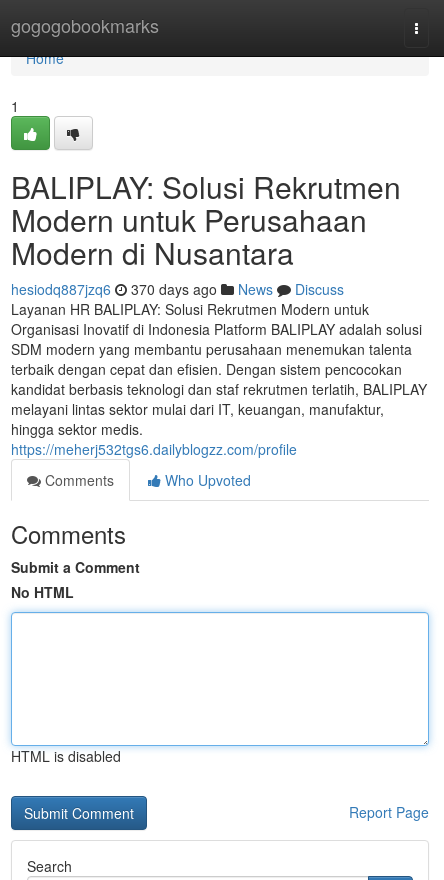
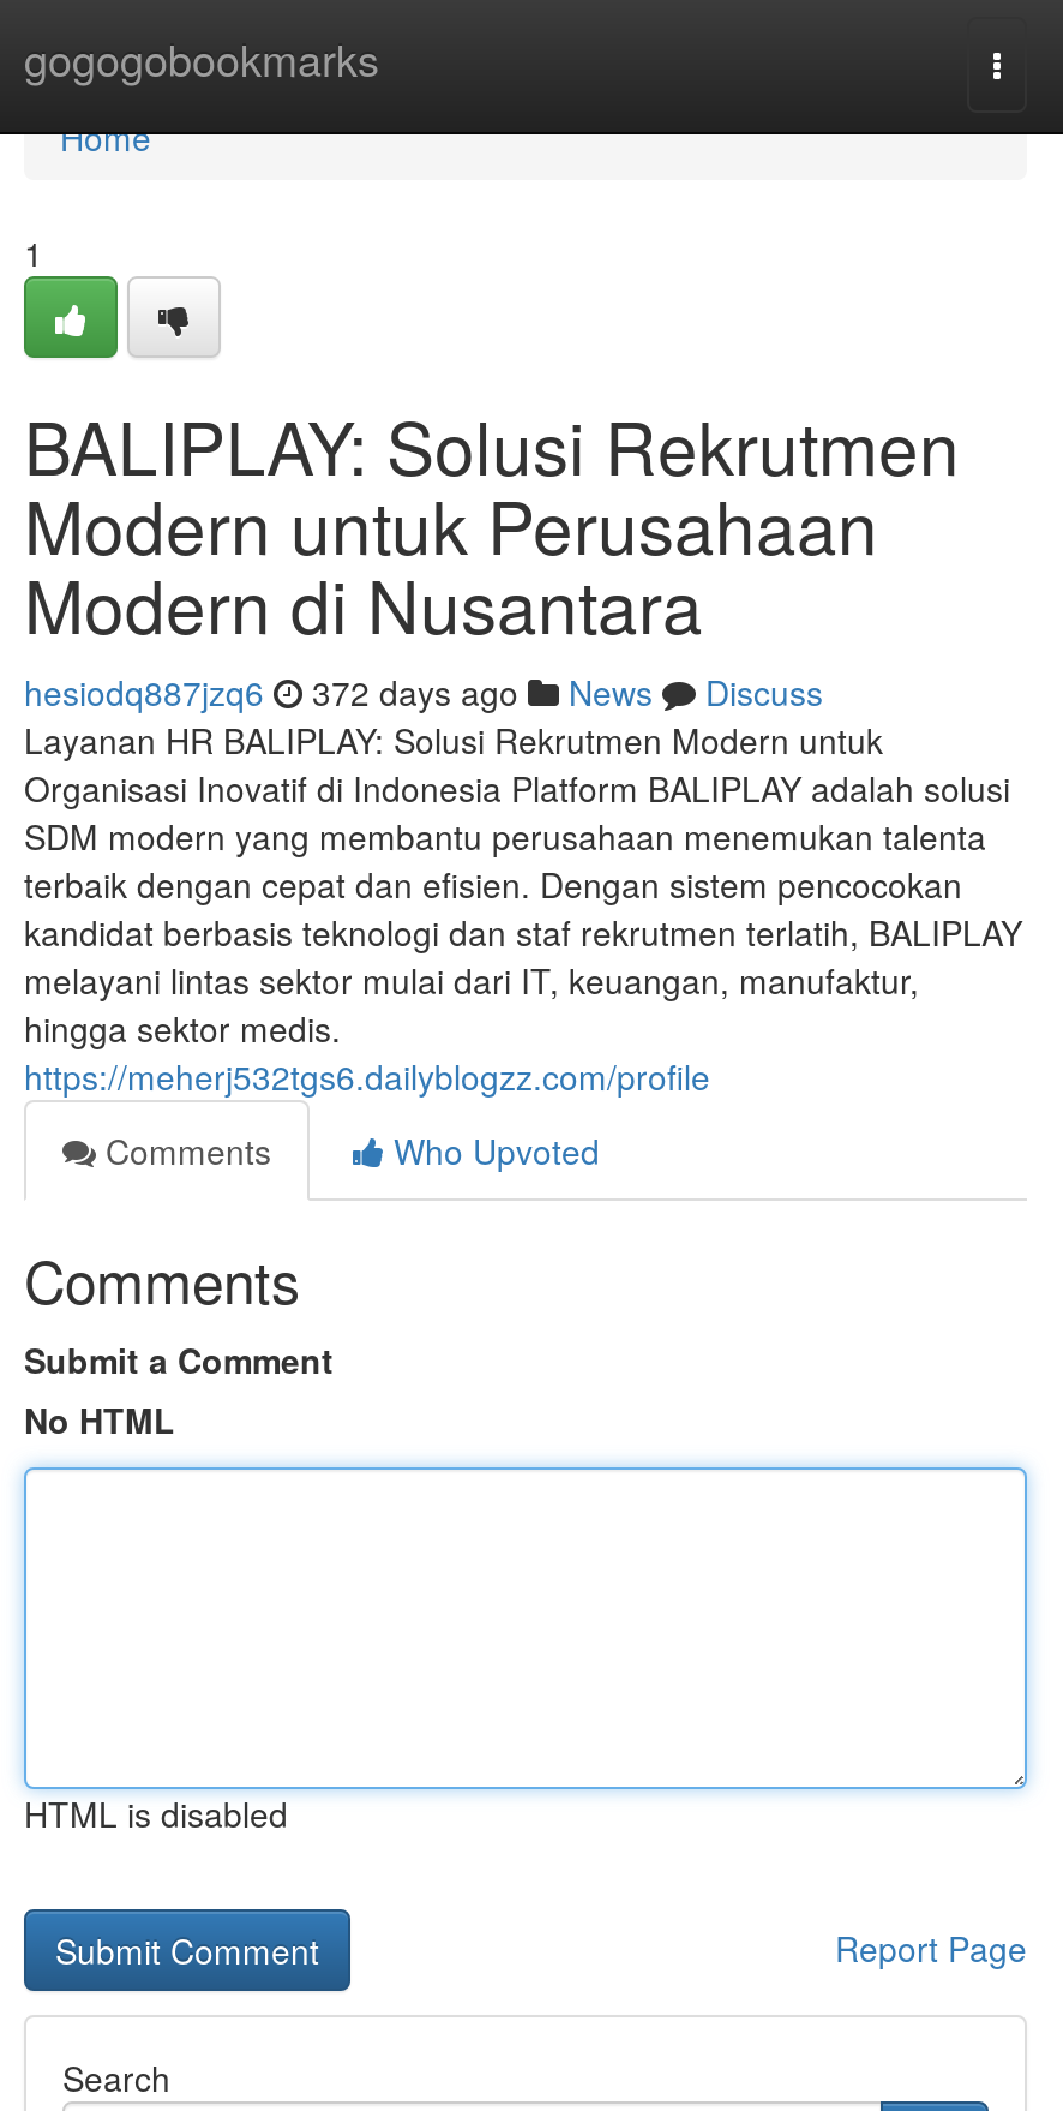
- hesiodq887jzq6 370 days ago News Discuss
+ hesiodq887jzq6 372 days ago News Discuss
